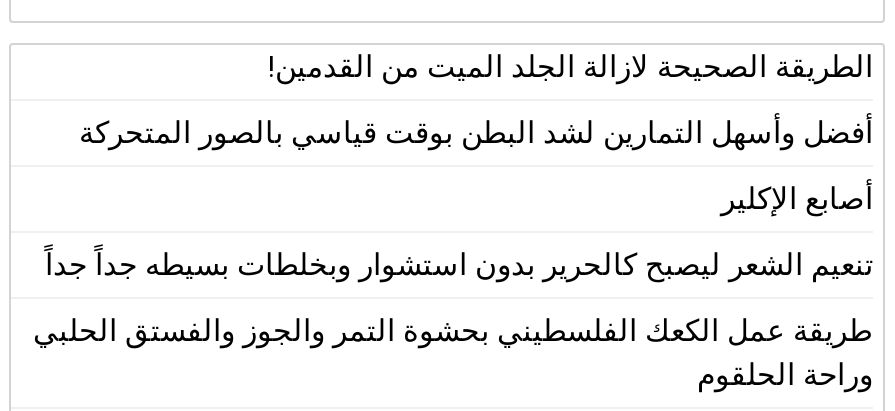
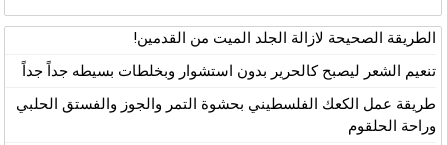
- أفضل وأسهل التمارين لشد البطن بوقت قياسي بالصور المتحركة
- أصابع الإكلير
